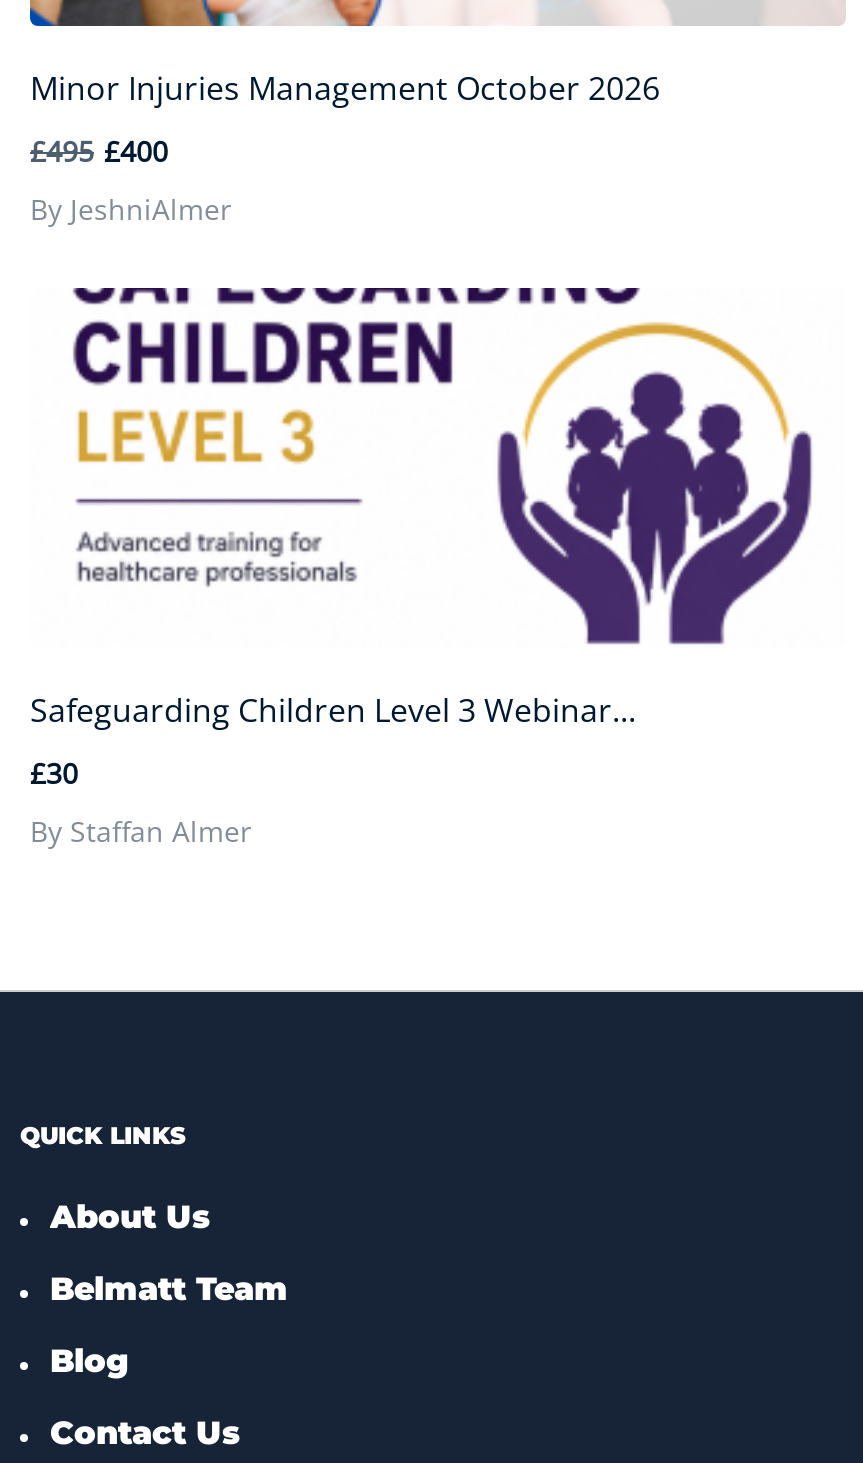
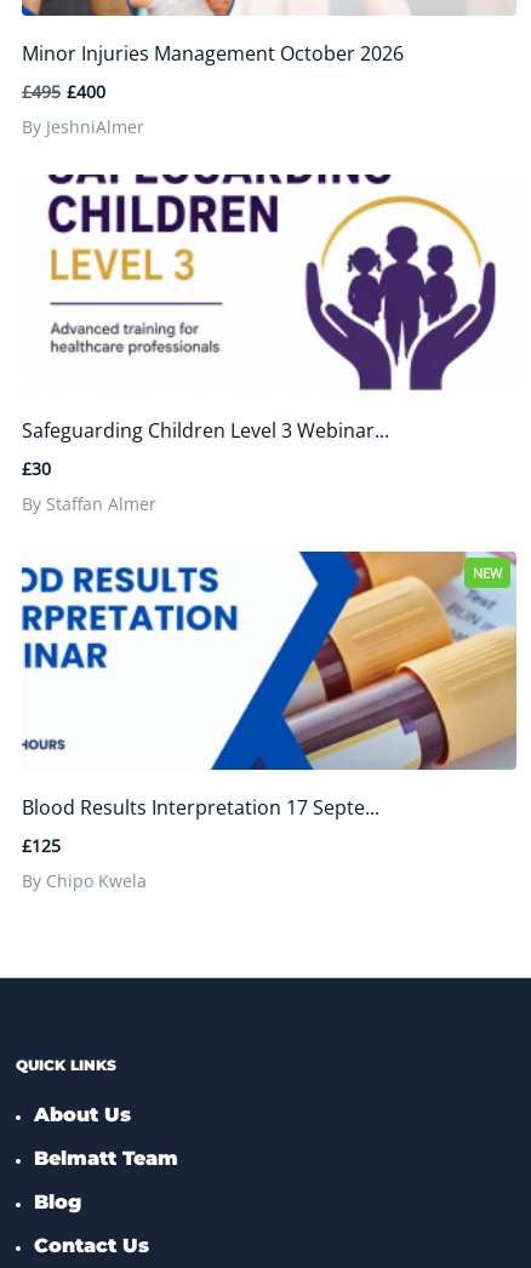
+ [image]
+ NEW

+ Blood Results Interpretation 17 Septe...
+ £125
+ By Chipo Kwela
